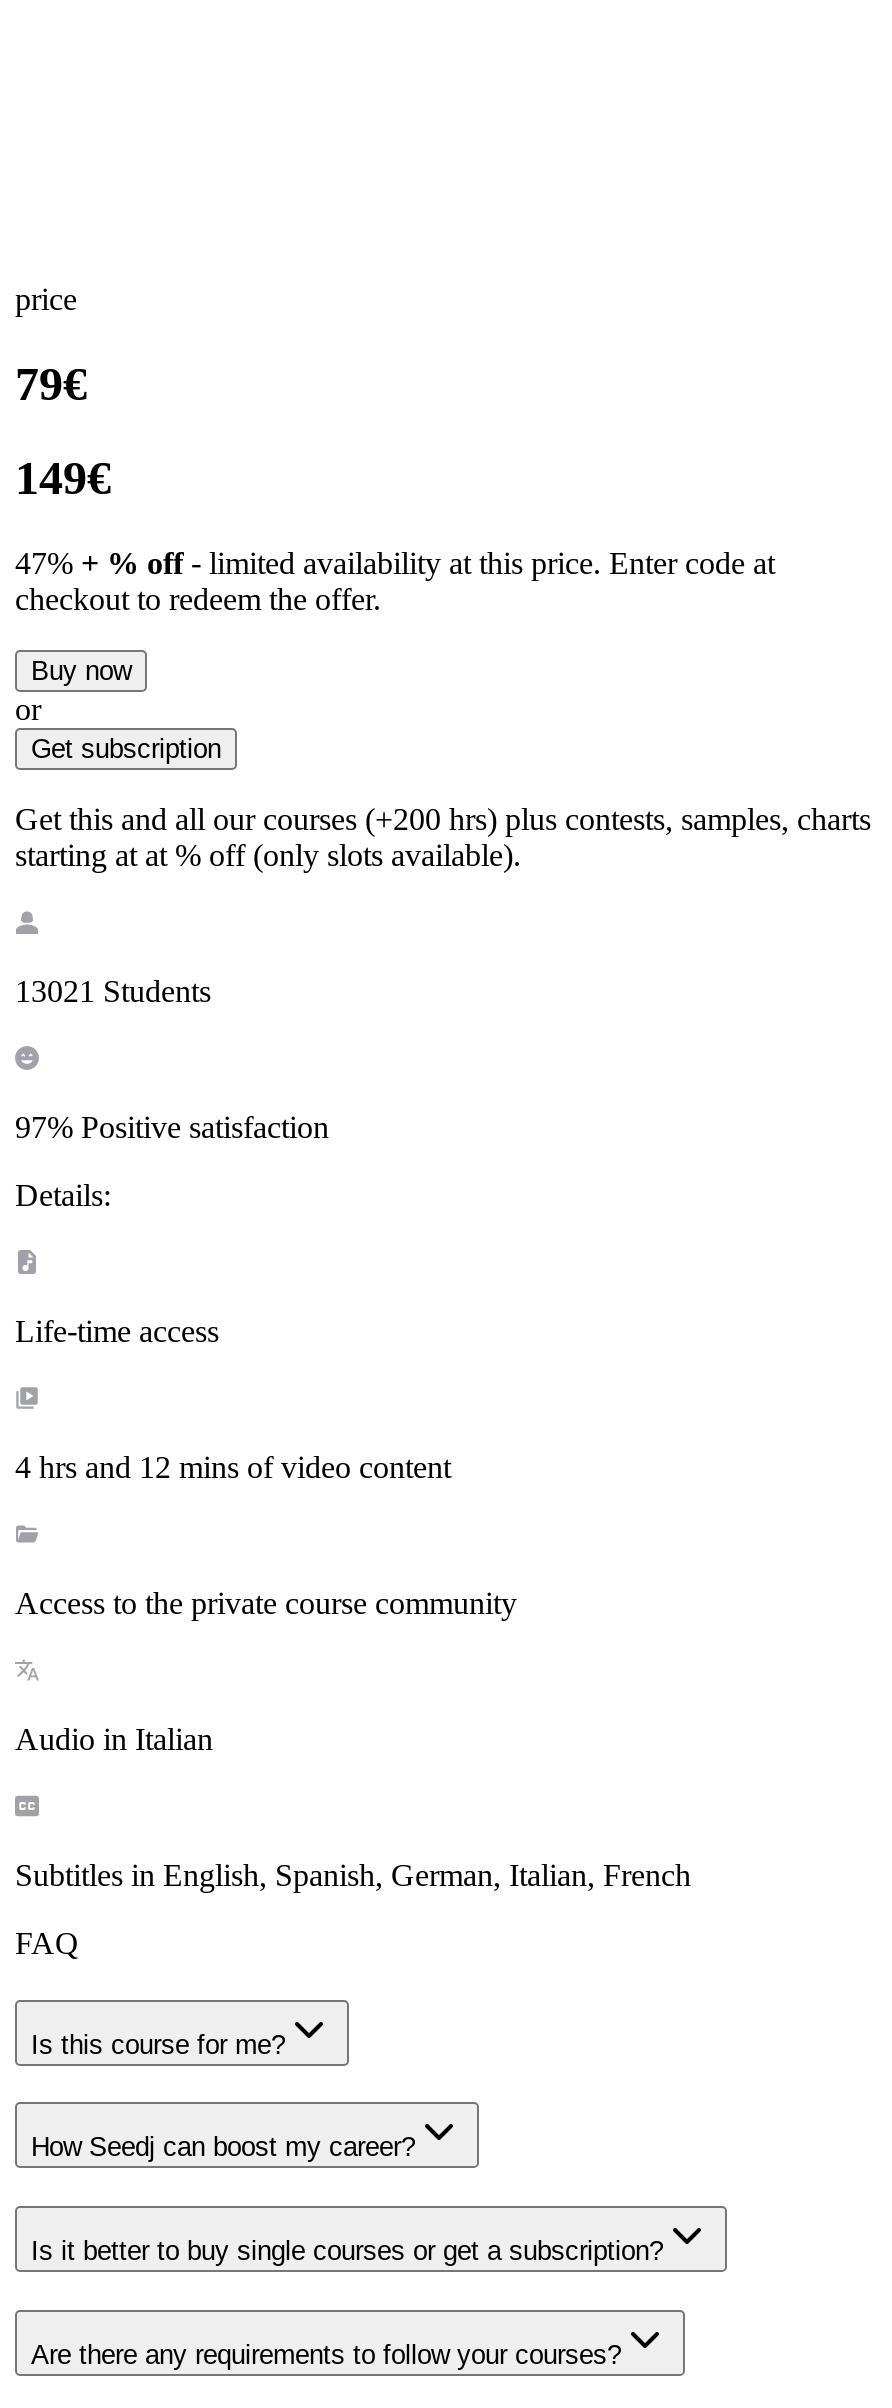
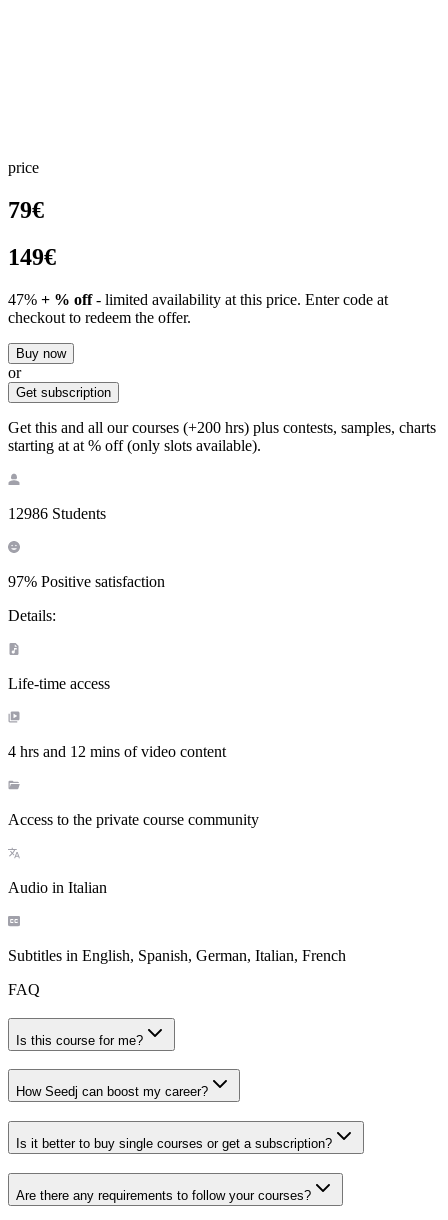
- 13021 Students
+ 12986 Students
